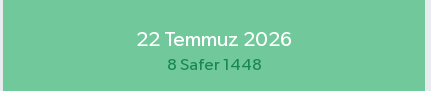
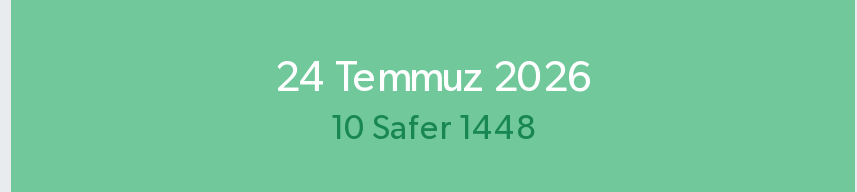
- 22 Temmuz 2026
- 8 Safer 1448
+ 24 Temmuz 2026
+ 10 Safer 1448
